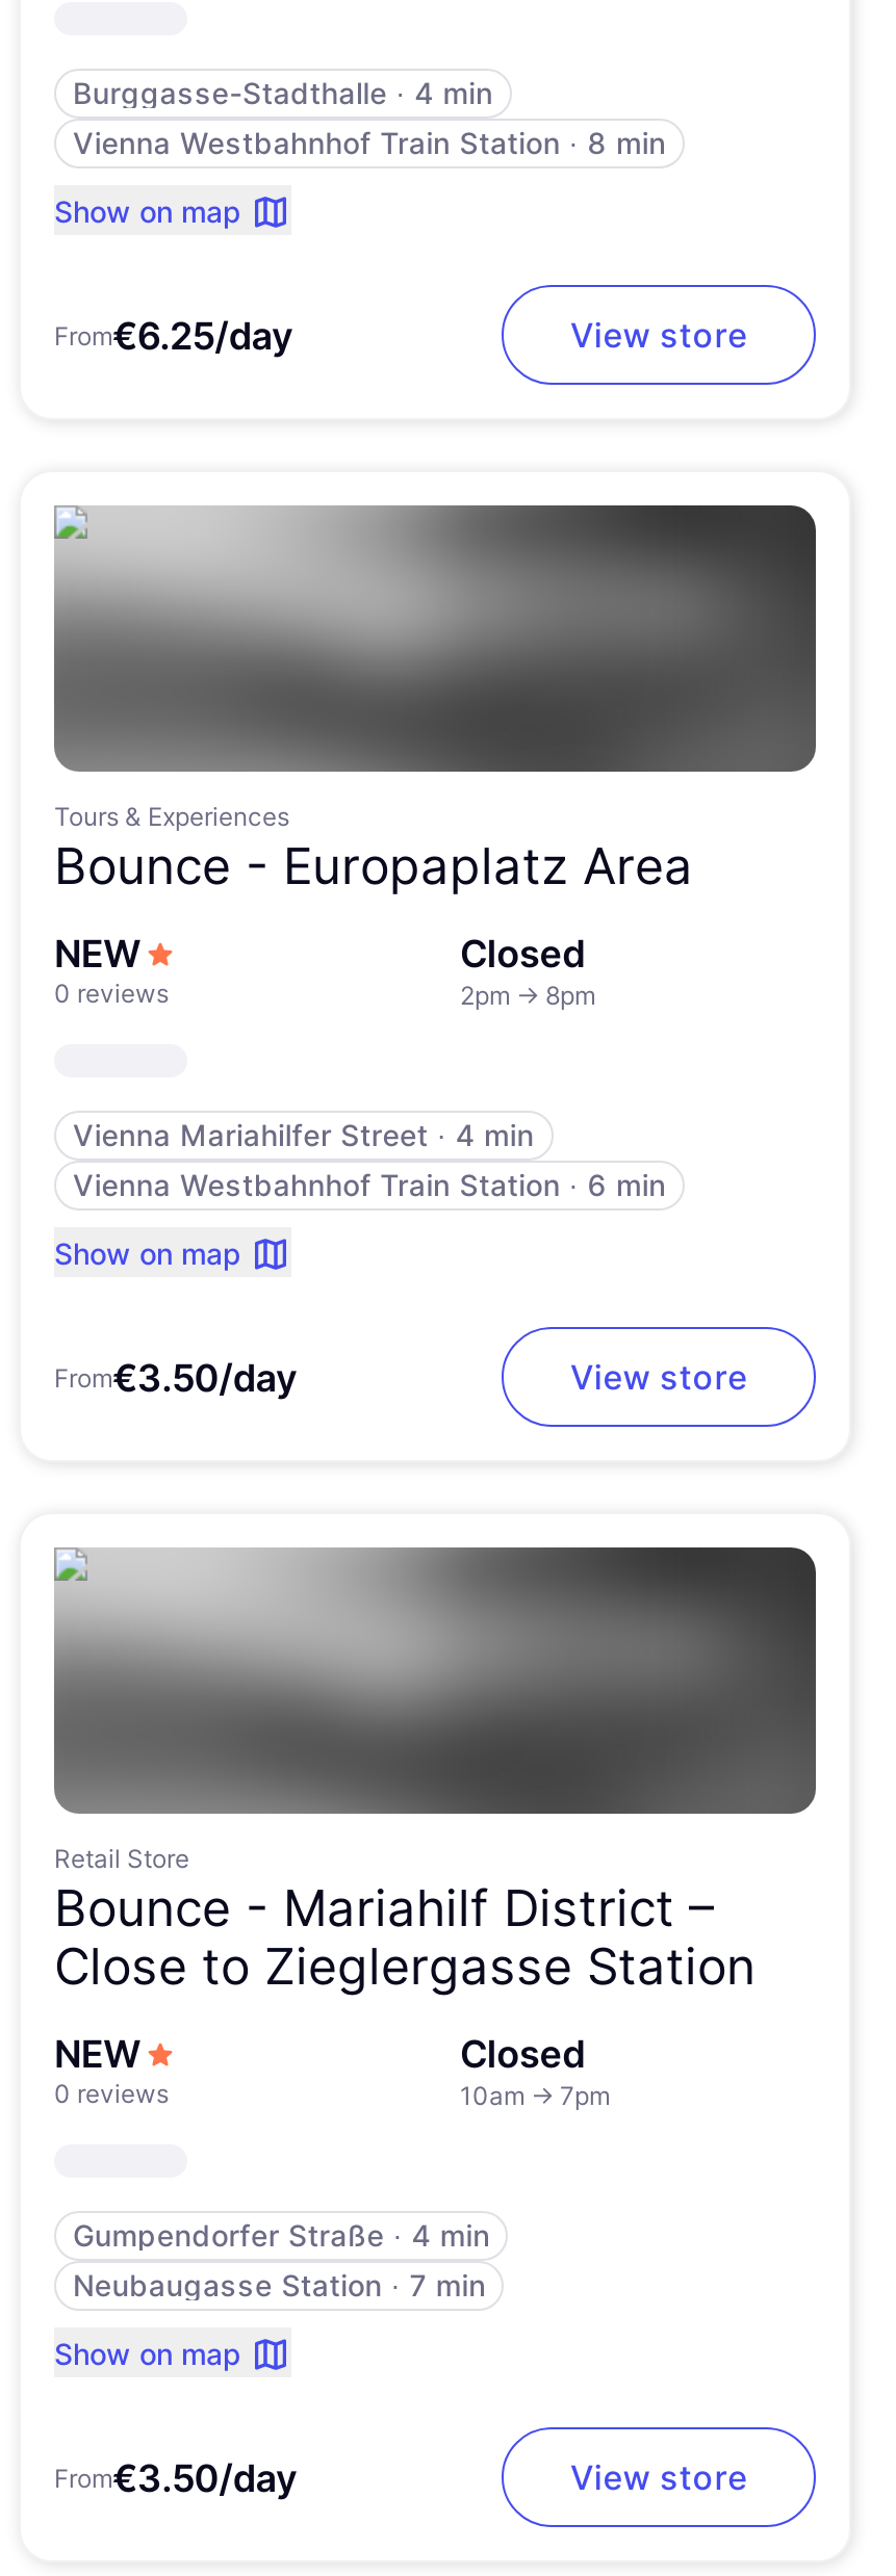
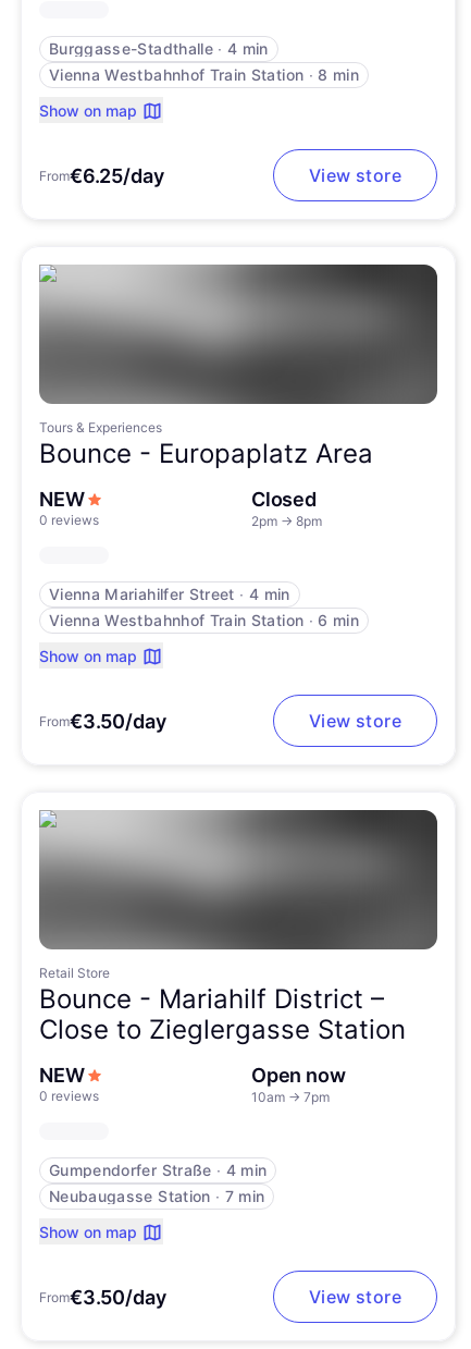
- Closed
+ Open now
